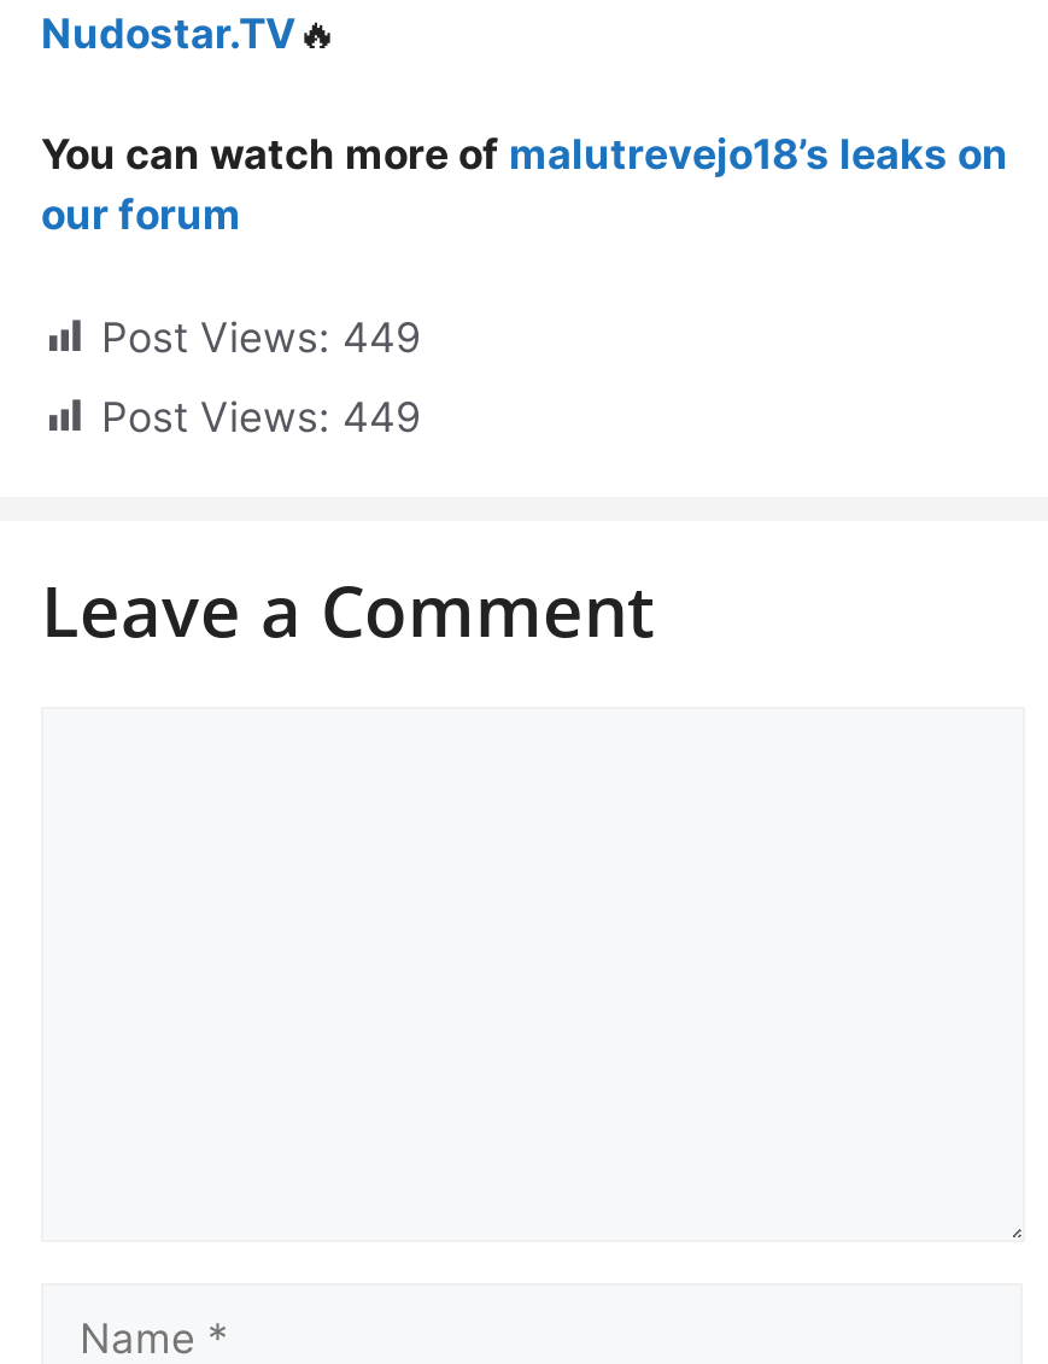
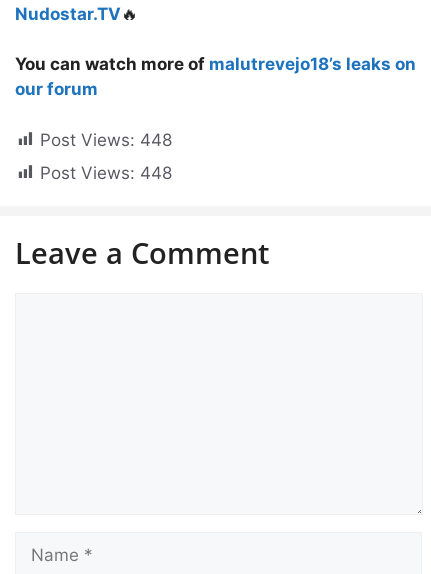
- Post Views: 449
+ Post Views: 448

- Post Views: 449
+ Post Views: 448
